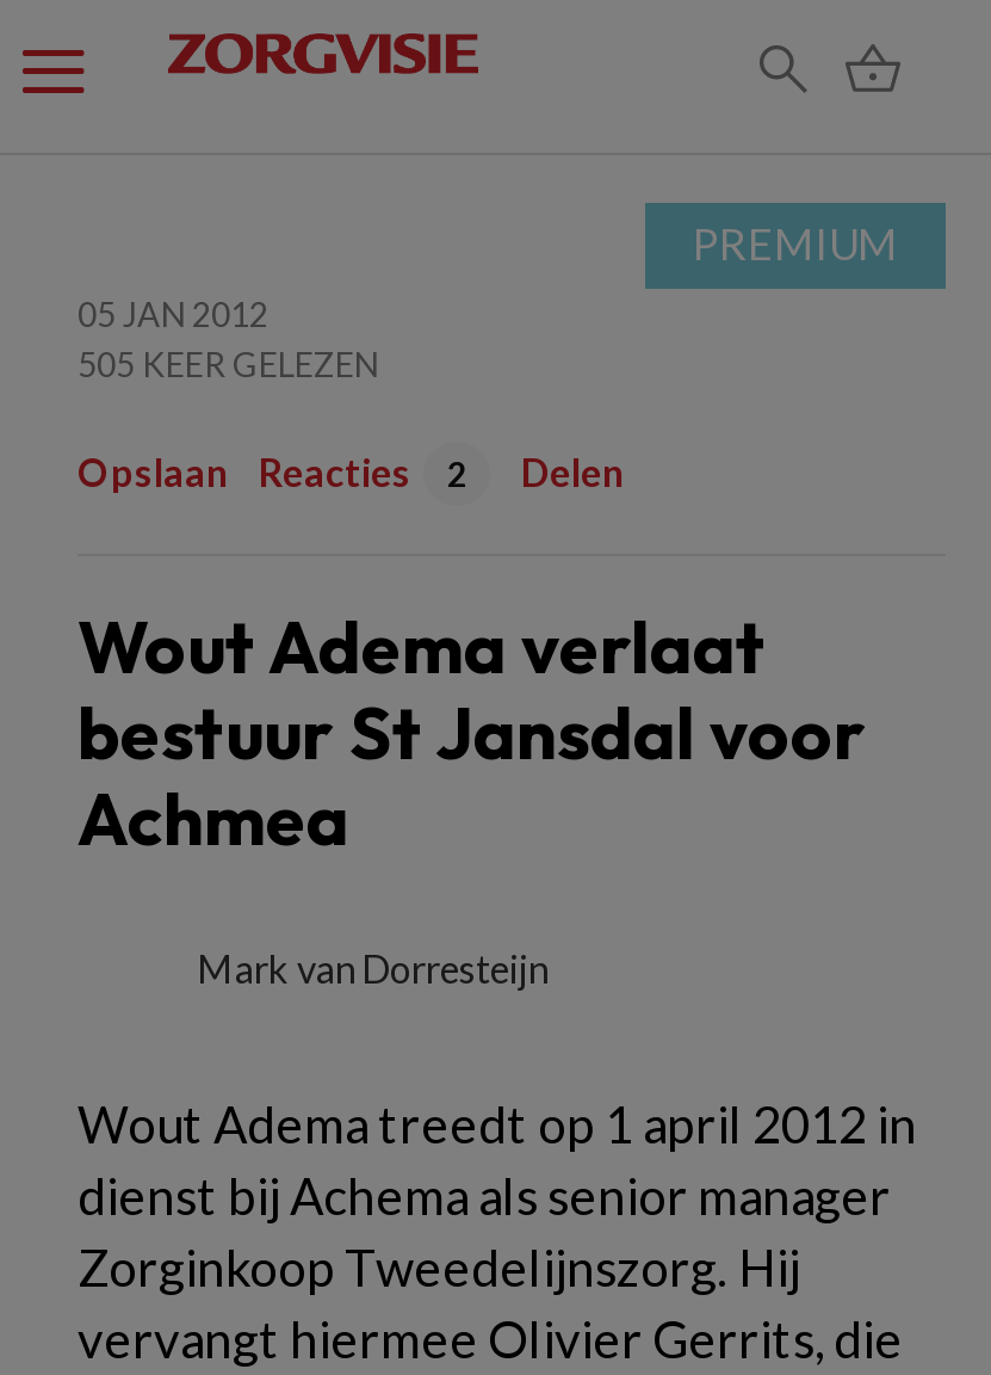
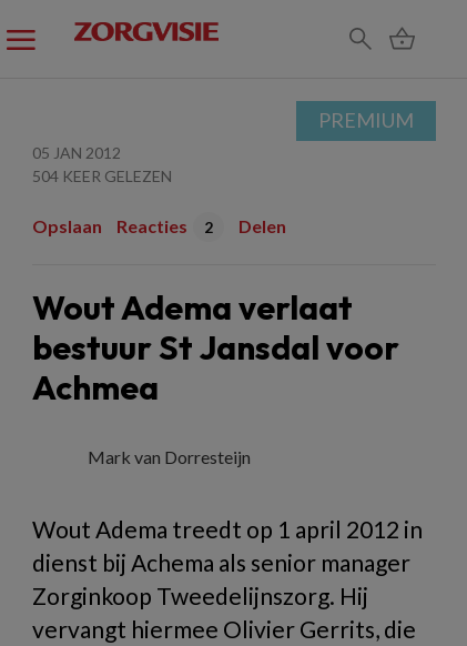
- 505 KEER GELEZEN
+ 504 KEER GELEZEN
